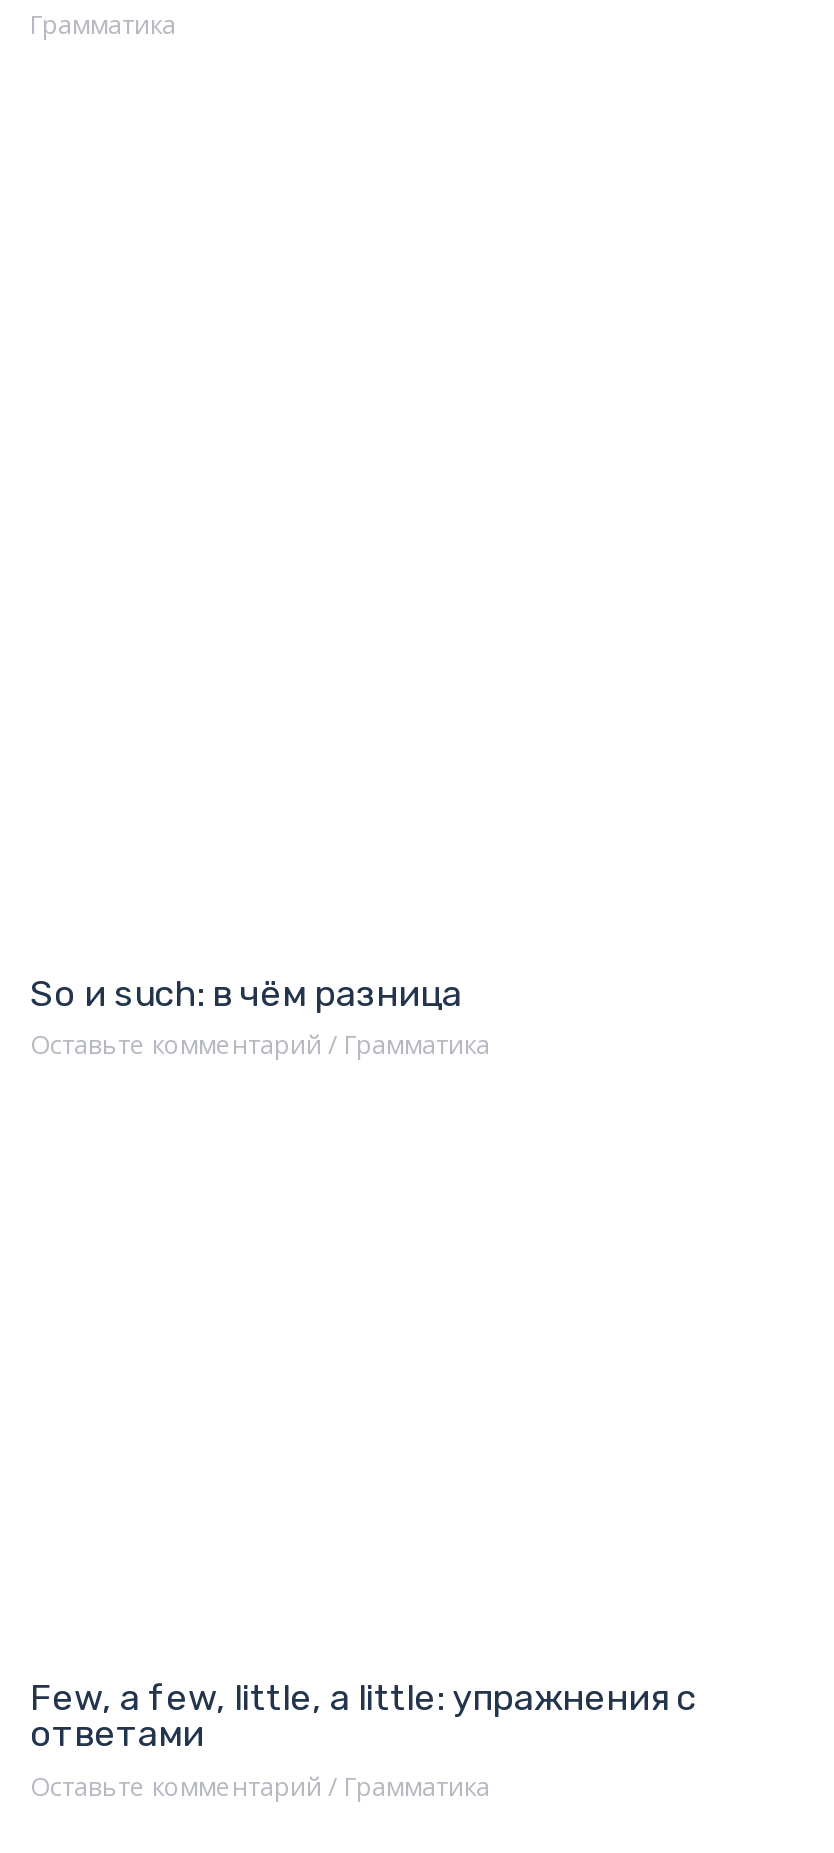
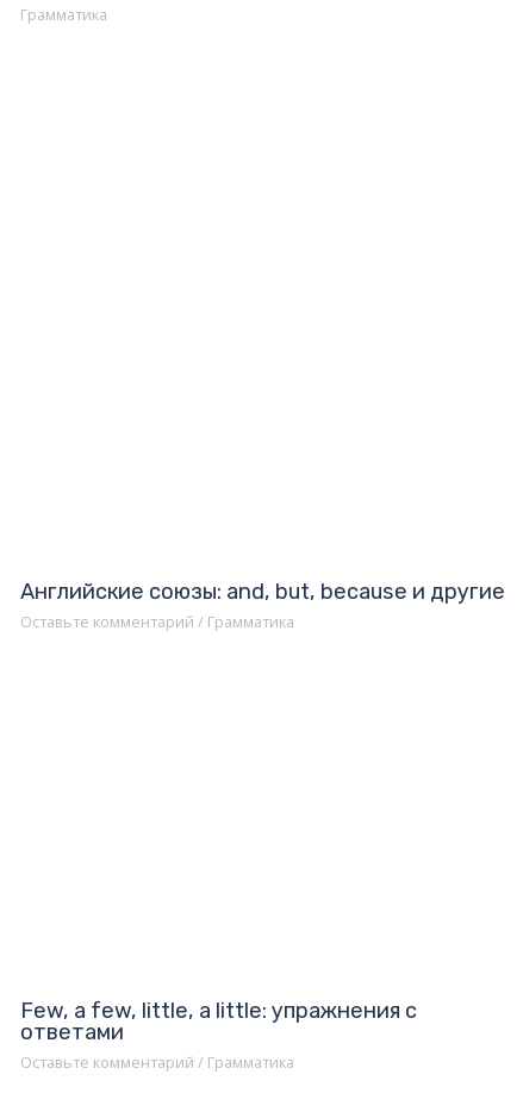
- So и such: в чём разница
+ Английские союзы: and, but, because и другие
